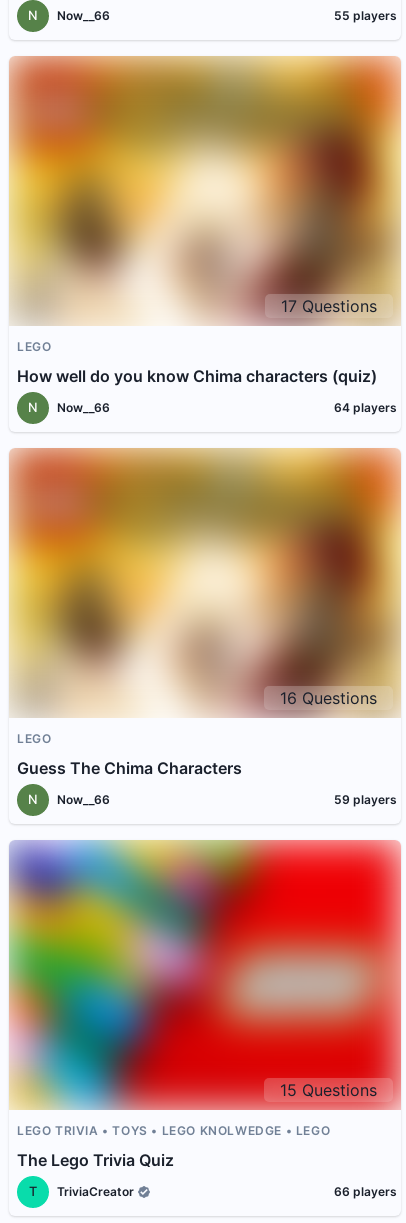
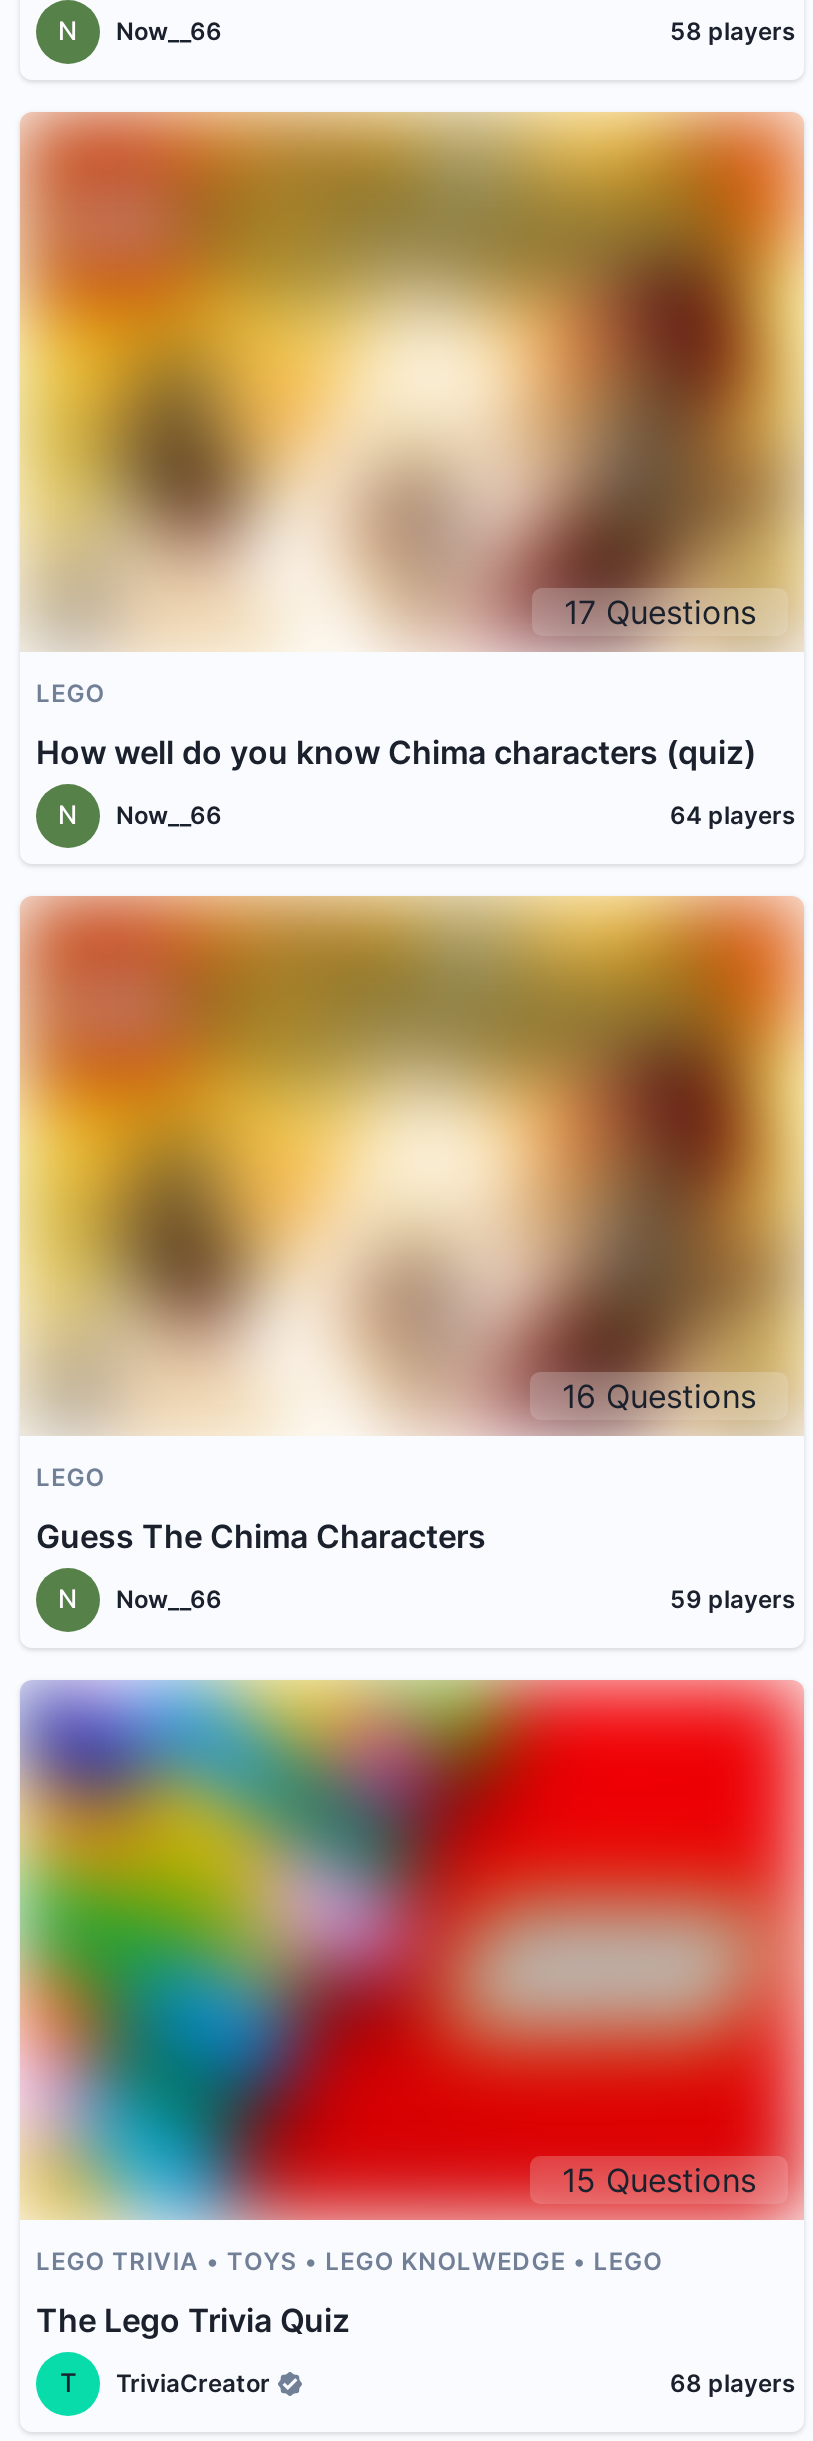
- 55 players
+ 58 players

- 66 players
+ 68 players
